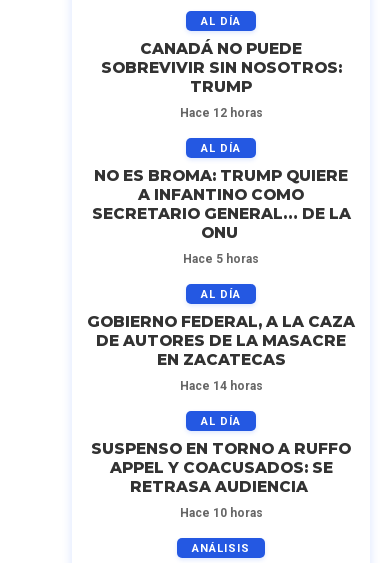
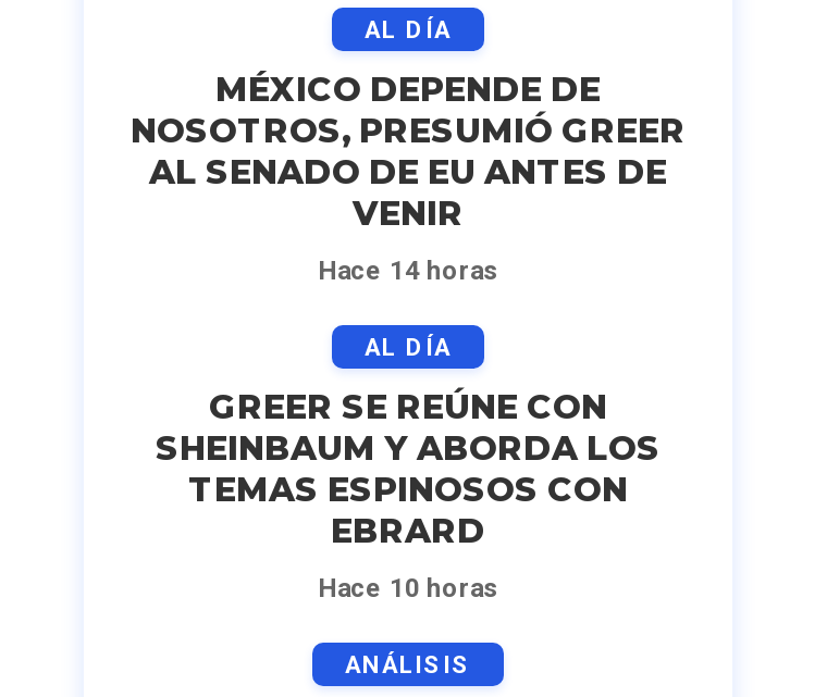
- CANADÁ NO PUEDE
- SOBREVIVIR SIN NOSOTROS:
- TRUMP
- Hace 12 horas
- AL DÍA
- NO ES BROMA: TRUMP QUIERE
- A INFANTINO COMO
- SECRETARIO GENERAL… DE LA
- ONU
- Hace 5 horas
- AL DÍA
- GOBIERNO FEDERAL, A LA CAZA
- DE AUTORES DE LA MASACRE
- EN ZACATECAS
+ MÉXICO DEPENDE DE
+ NOSOTROS, PRESUMIÓ GREER
+ AL SENADO DE EU ANTES DE
+ VENIR

moved up: Hace 14 horas | AL DÍA

- SUSPENSO EN TORNO A RUFFO
- APPEL Y COACUSADOS: SE
- RETRASA AUDIENCIA
+ GREER SE REÚNE CON
+ SHEINBAUM Y ABORDA LOS
+ TEMAS ESPINOSOS CON
+ EBRARD
